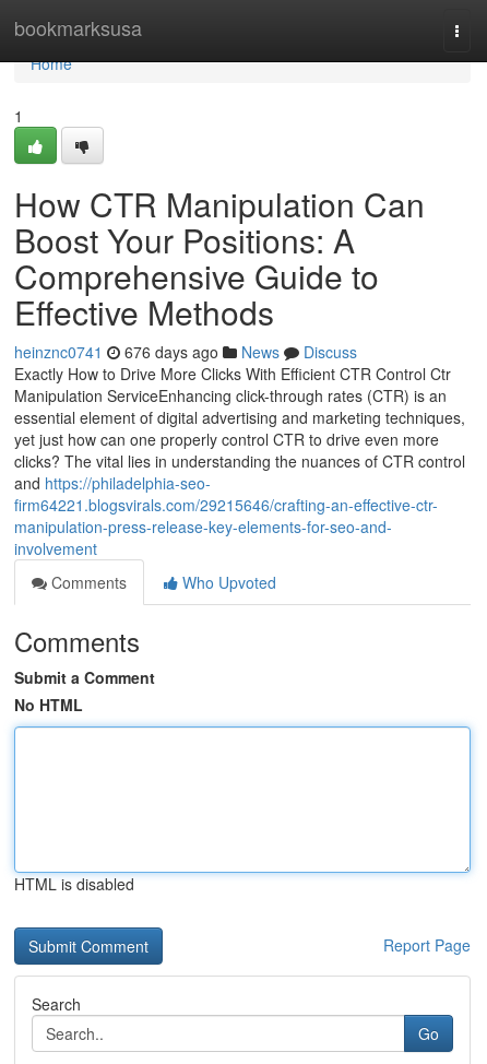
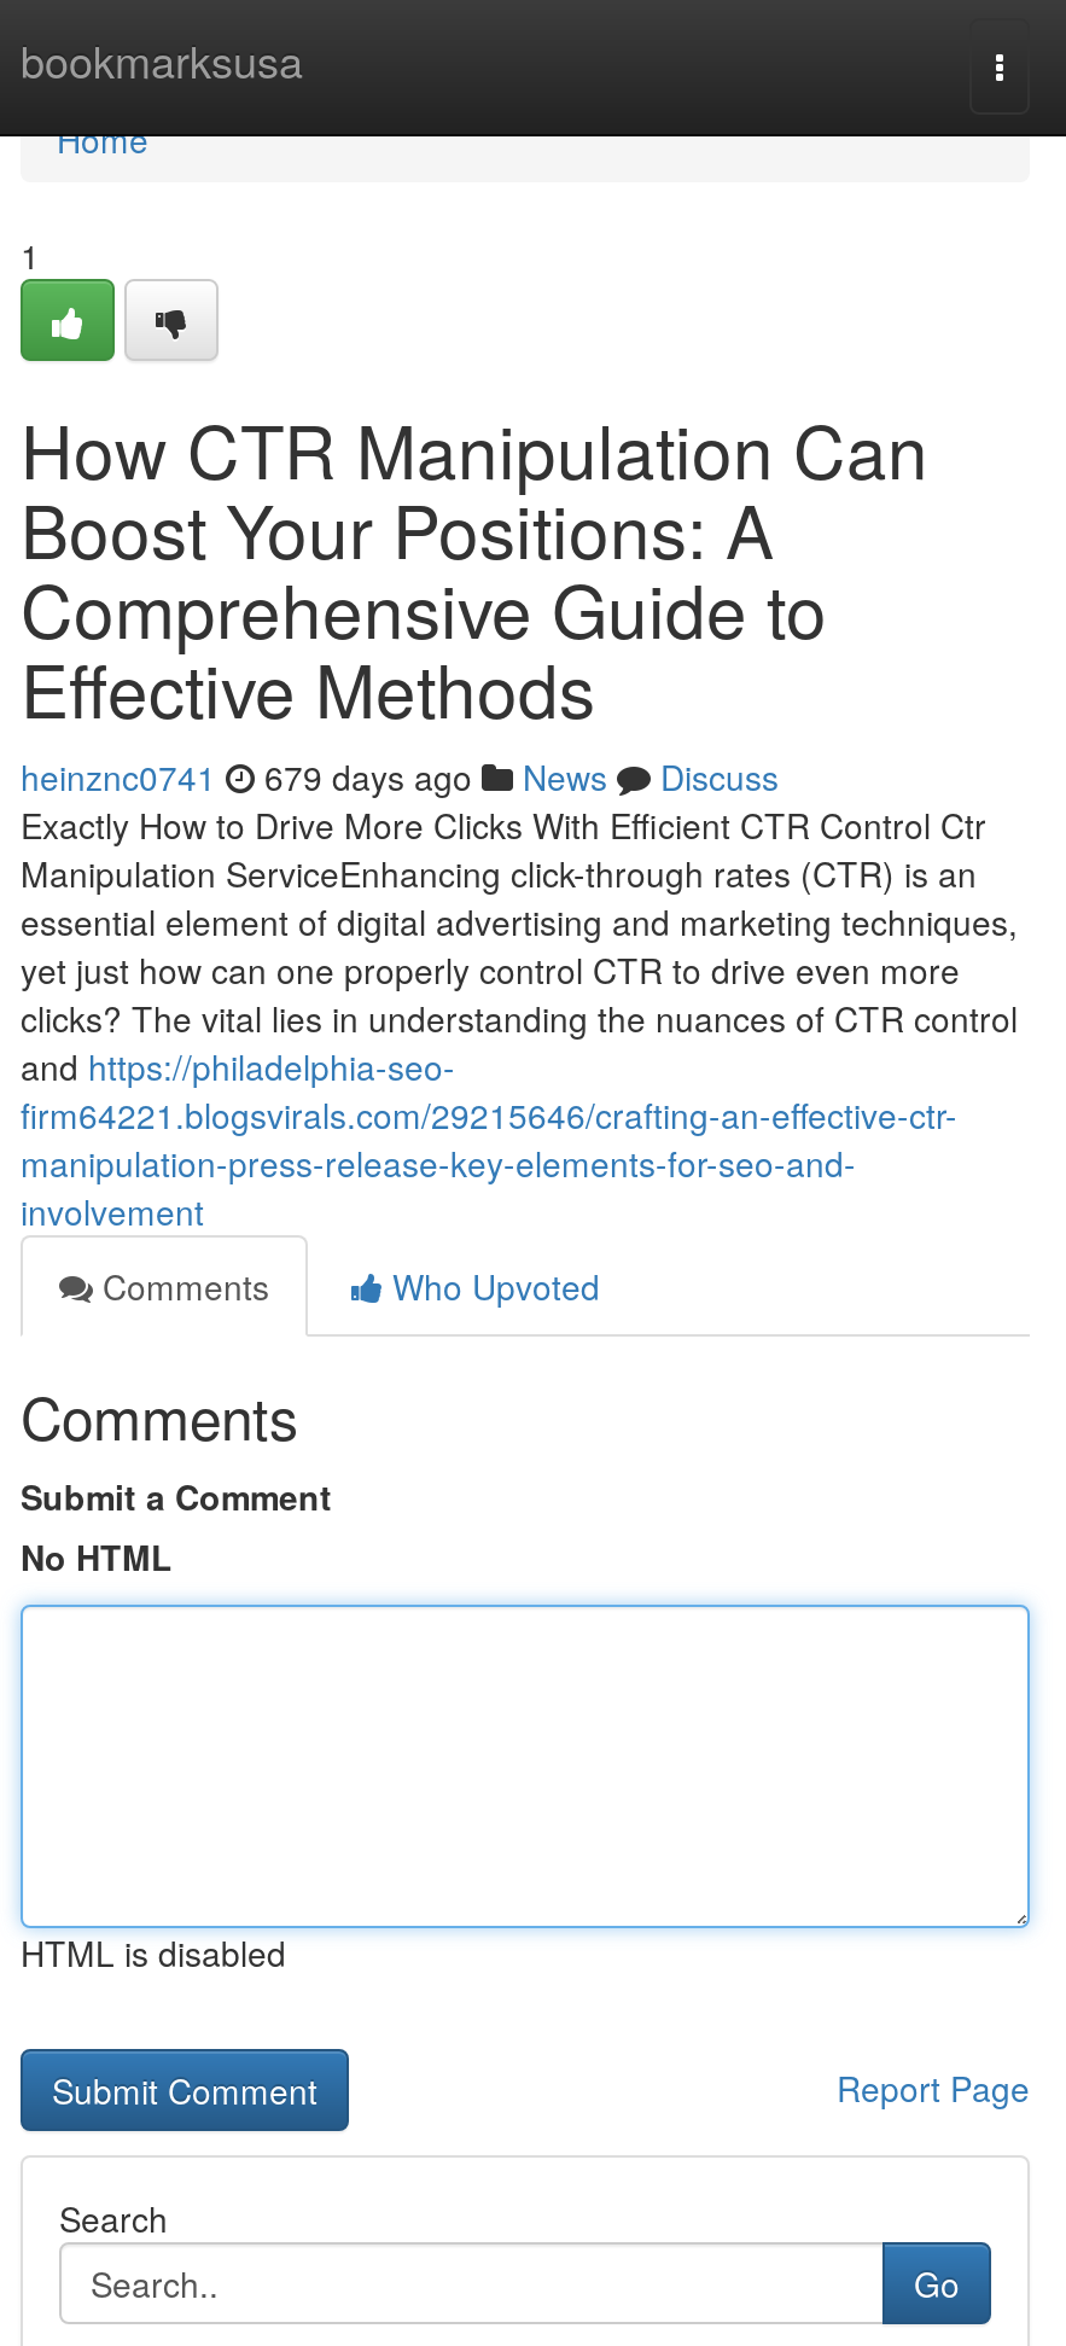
- heinznc0741 676 days ago News Discuss
+ heinznc0741 679 days ago News Discuss
